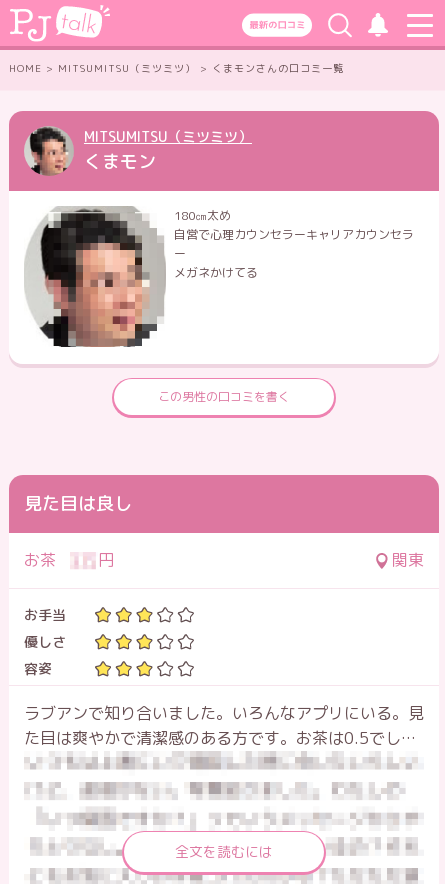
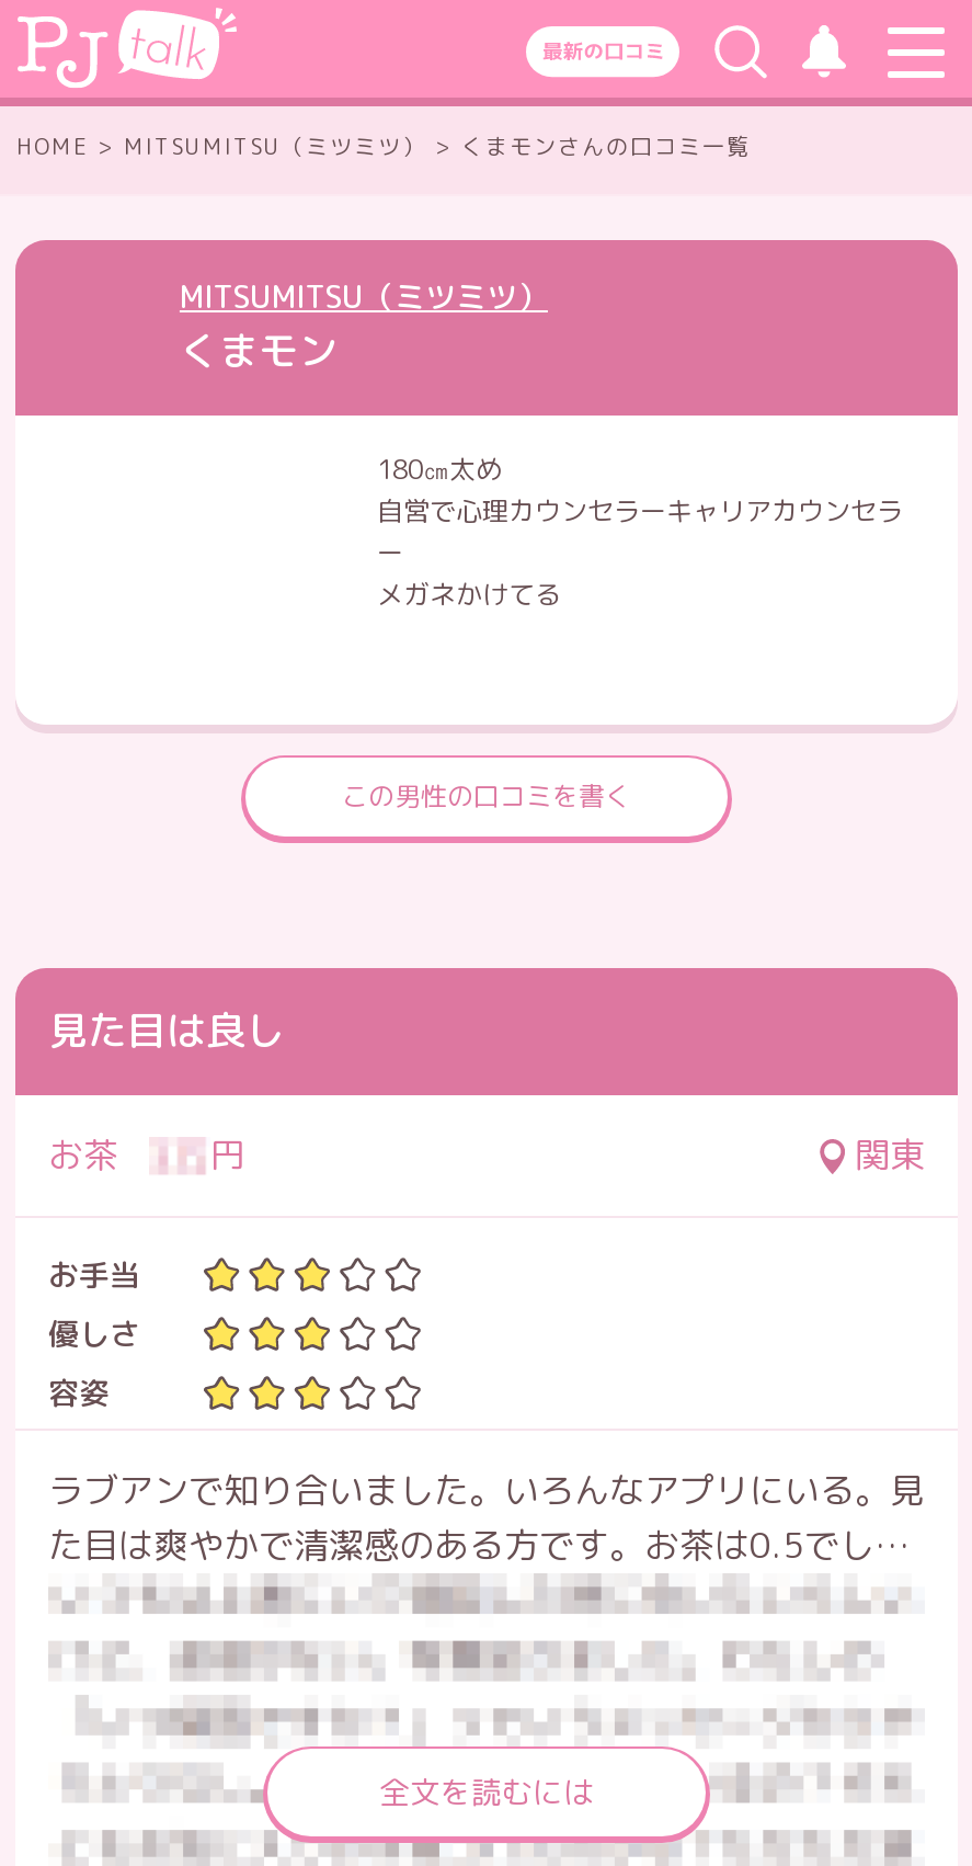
- [image]

- [image]
